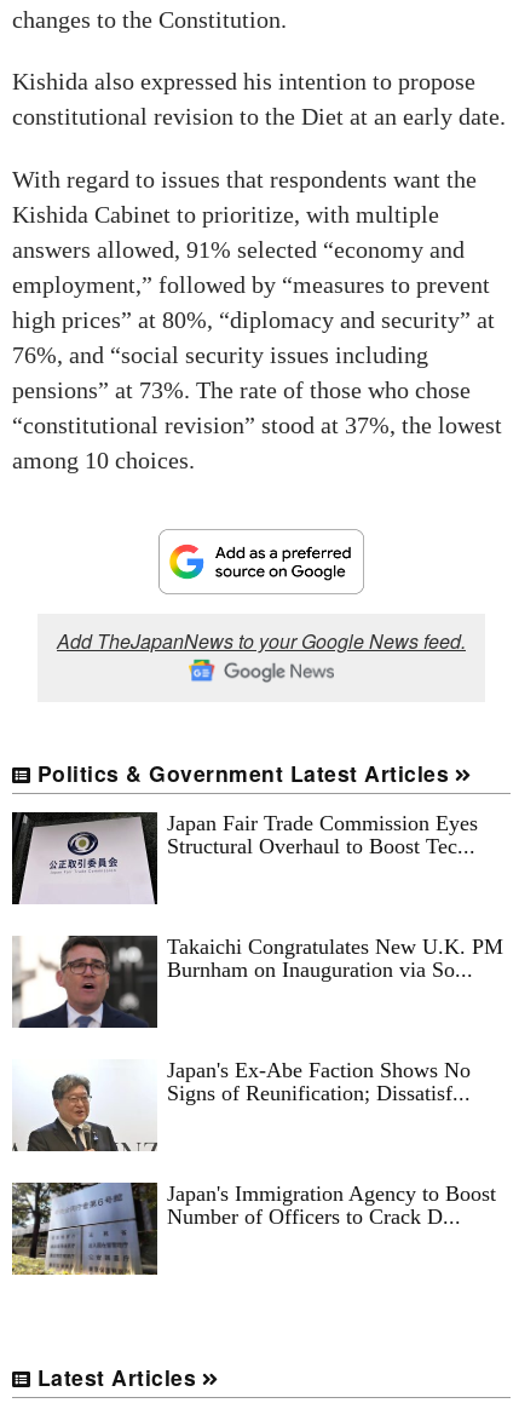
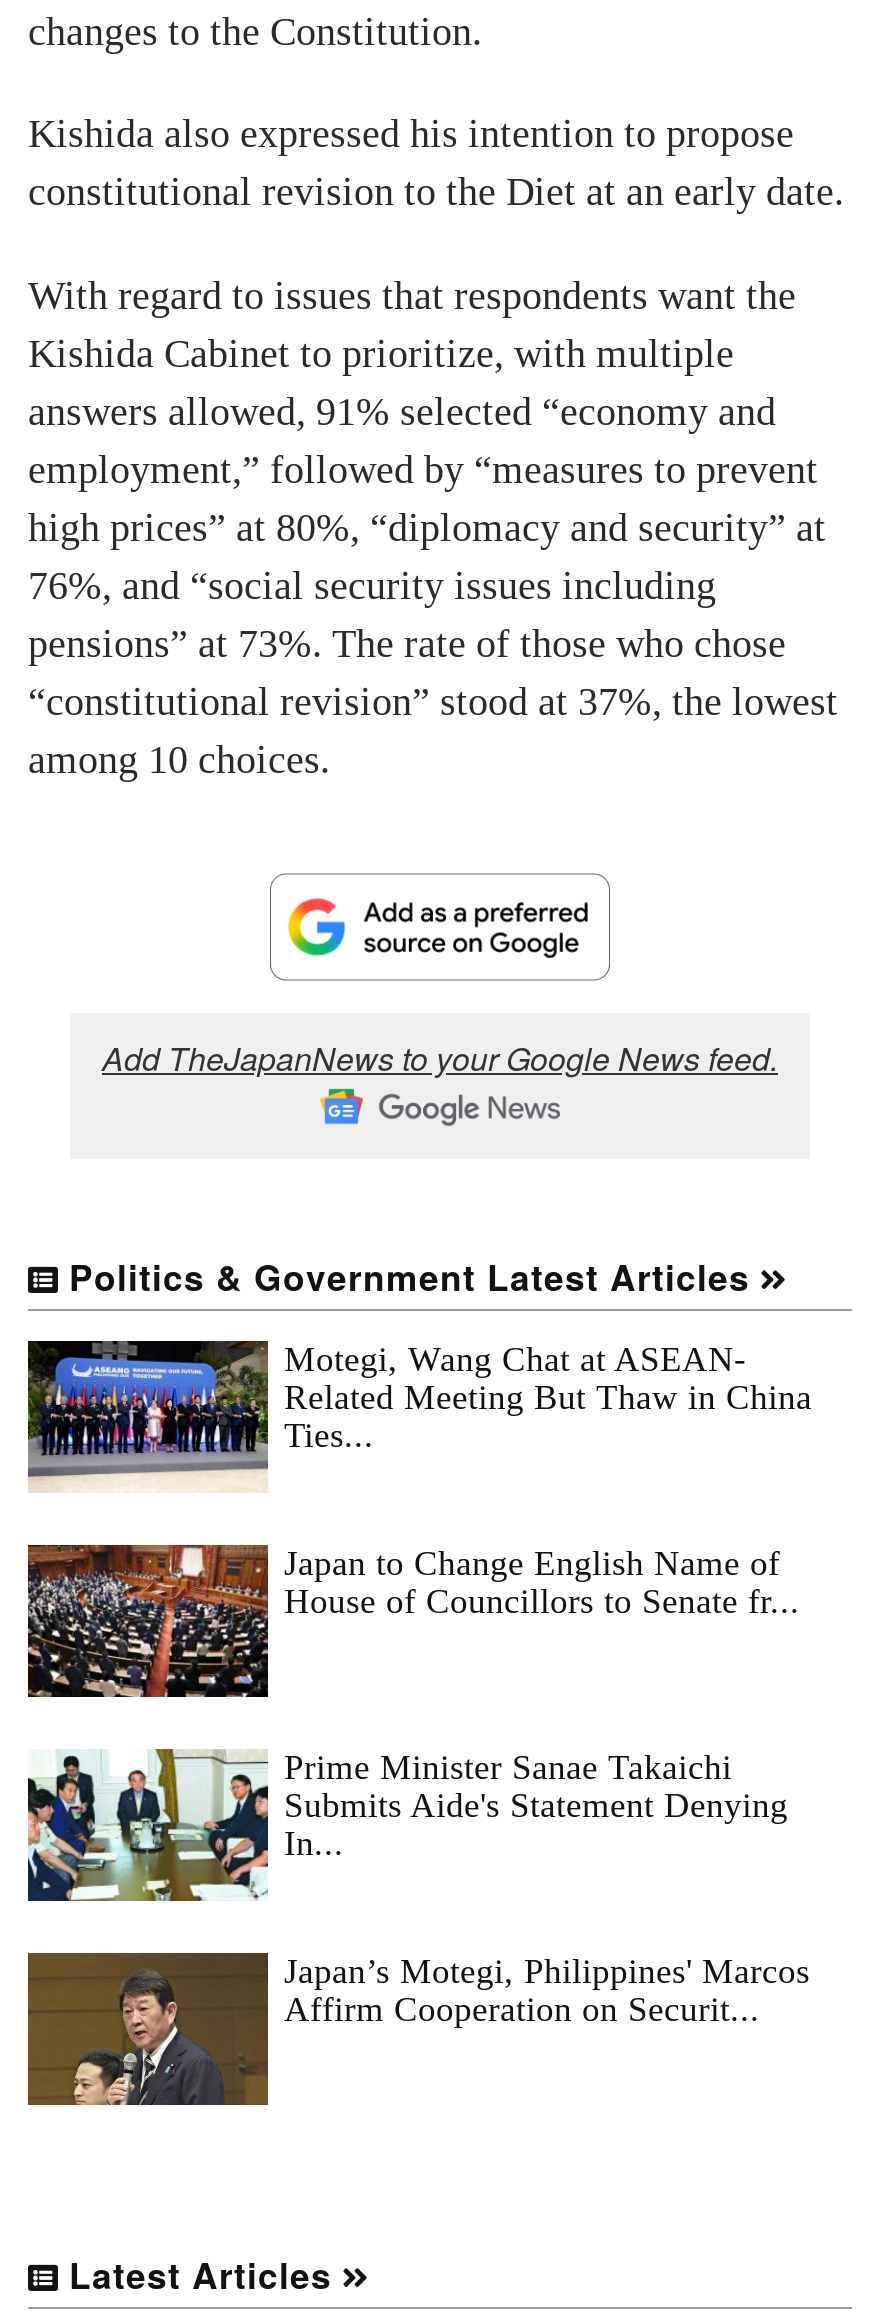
- [image]
- Japan Fair Trade Commission Eyes
- Structural Overhaul to Boost Tec...
+ [image]
+ Motegi, Wang Chat at ASEAN-
+ Related Meeting But Thaw in China
+ Ties...

- [image]
- Takaichi Congratulates New U.K. PM
- Burnham on Inauguration via So...
+ [image]
+ Japan to Change English Name of
+ House of Councillors to Senate fr...

- [image]
- Japan's Ex-Abe Faction Shows No
- Signs of Reunification; Dissatisf...
+ [image]
+ Prime Minister Sanae Takaichi
+ Submits Aide's Statement Denying
+ In...

- [image]
- Japan's Immigration Agency to Boost
- Number of Officers to Crack D...
+ [image]
+ Japan’s Motegi, Philippines' Marcos
+ Affirm Cooperation on Securit...
